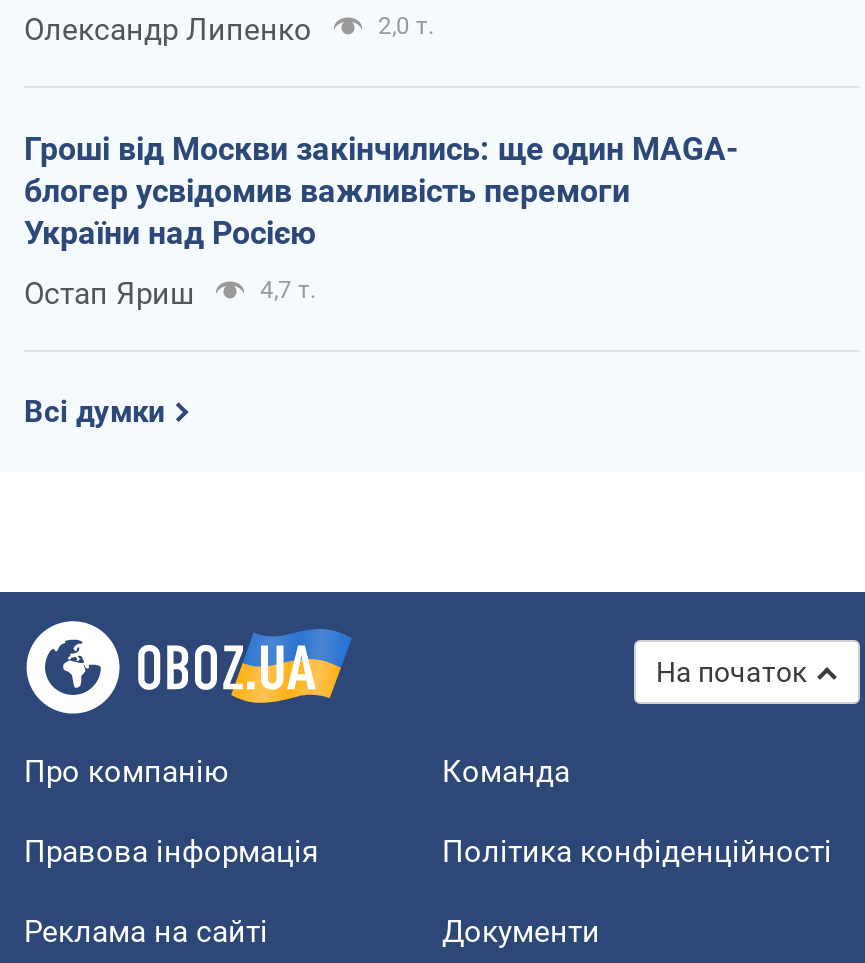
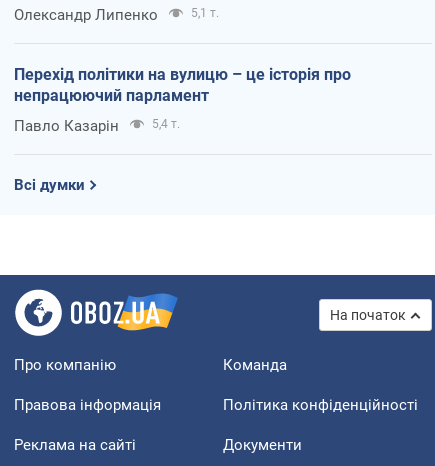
- 2,0 т.
+ 5,1 т.

- Гроші від Москви закінчились: ще один MAGA-
- блогер усвідомив важливість перемоги
- України над Росією
+ Перехід політики на вулицю – це історія про
+ непрацюючий парламент

- Остап Яриш
- 4,7 т.
+ Павло Казарін
+ 5,4 т.
